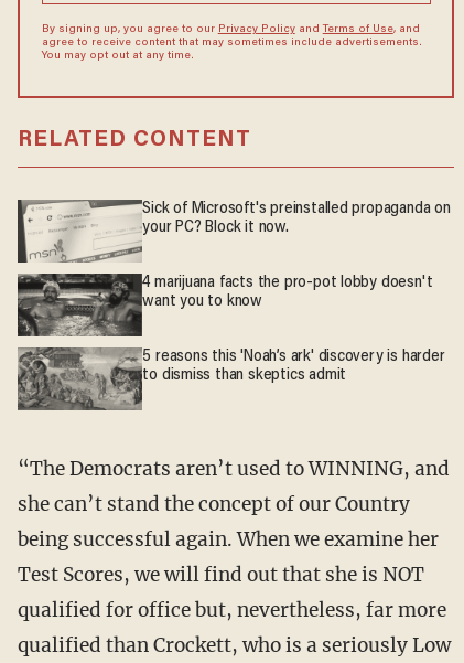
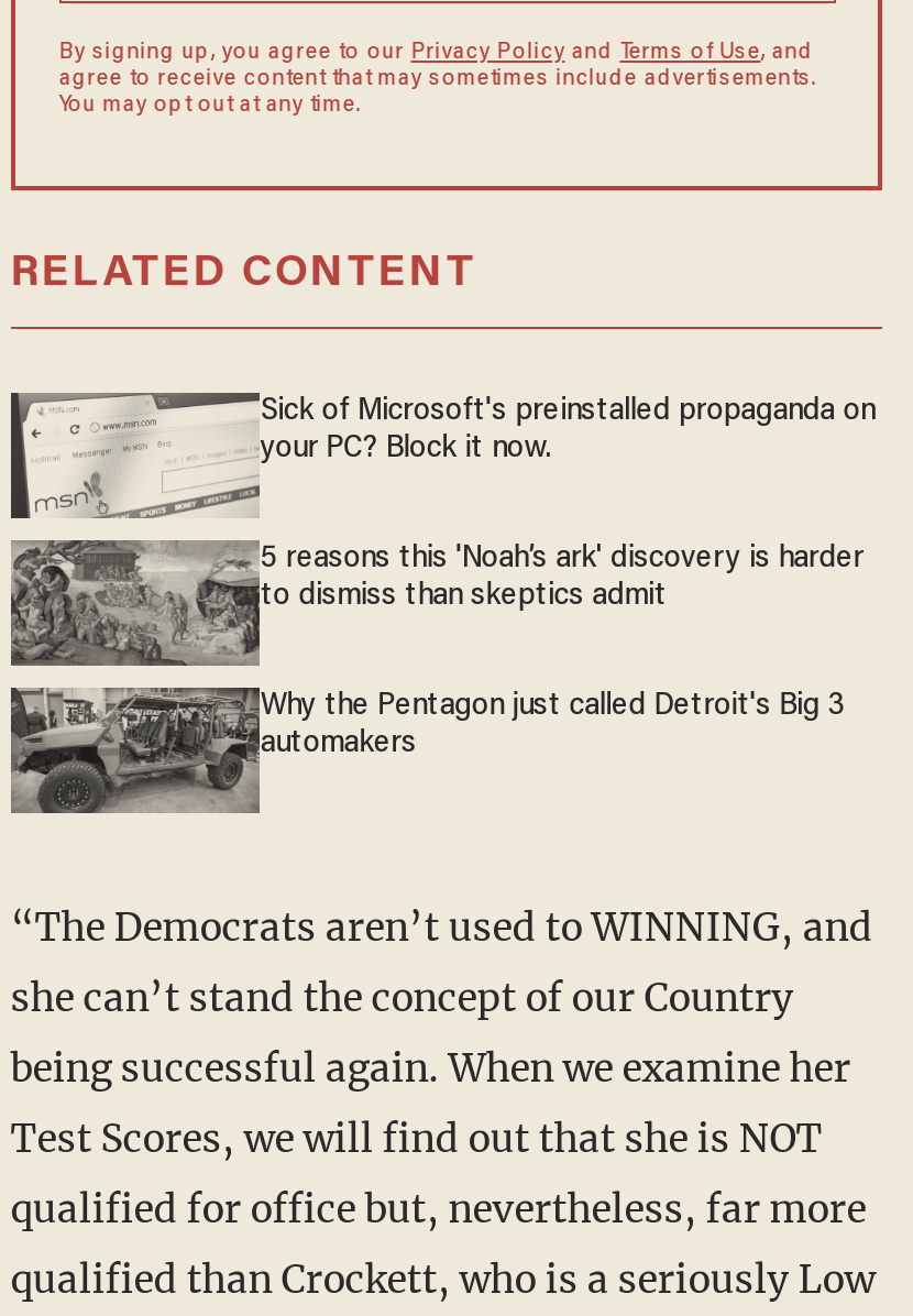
- [image]
- 4 marijuana facts the pro-pot lobby doesn't
- want you to know

moved up: 5 reasons this 'Noah’s ark' discovery is harder | to dismiss than skeptics admit

+ [image]
+ Why the Pentagon just called Detroit's Big 3
+ automakers
